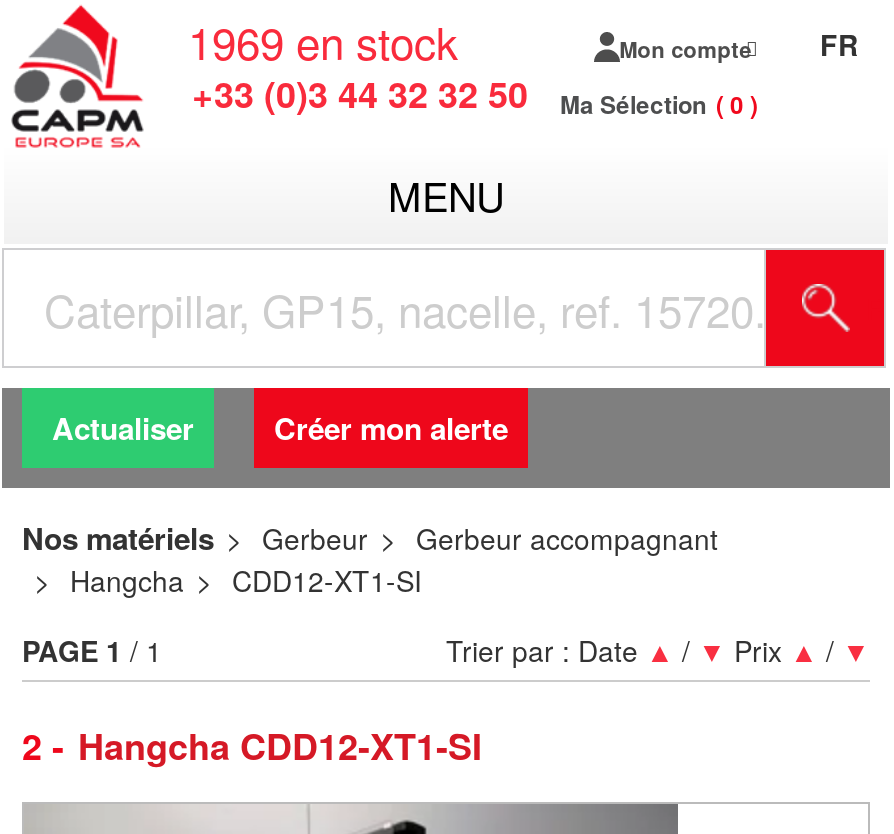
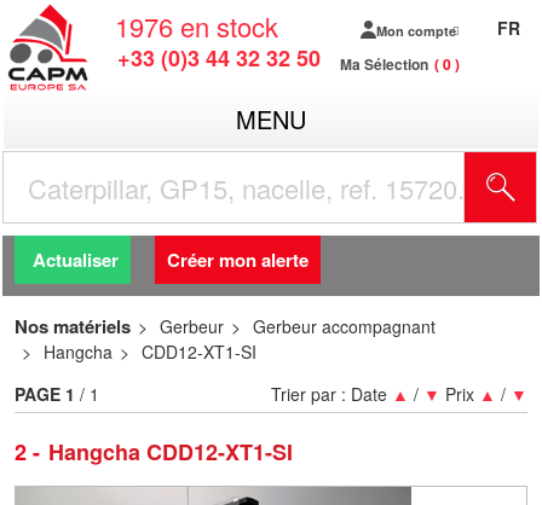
- 1969 en stock
+ 1976 en stock
